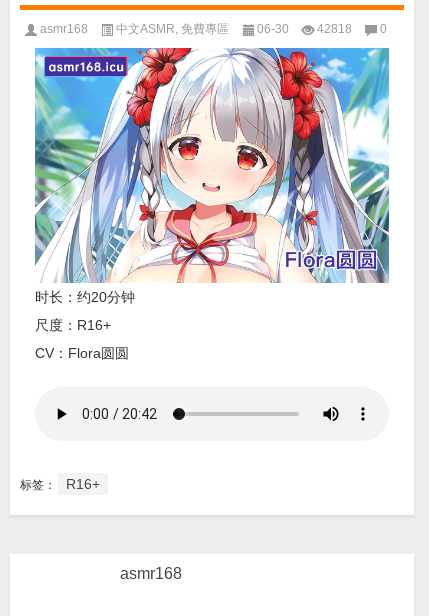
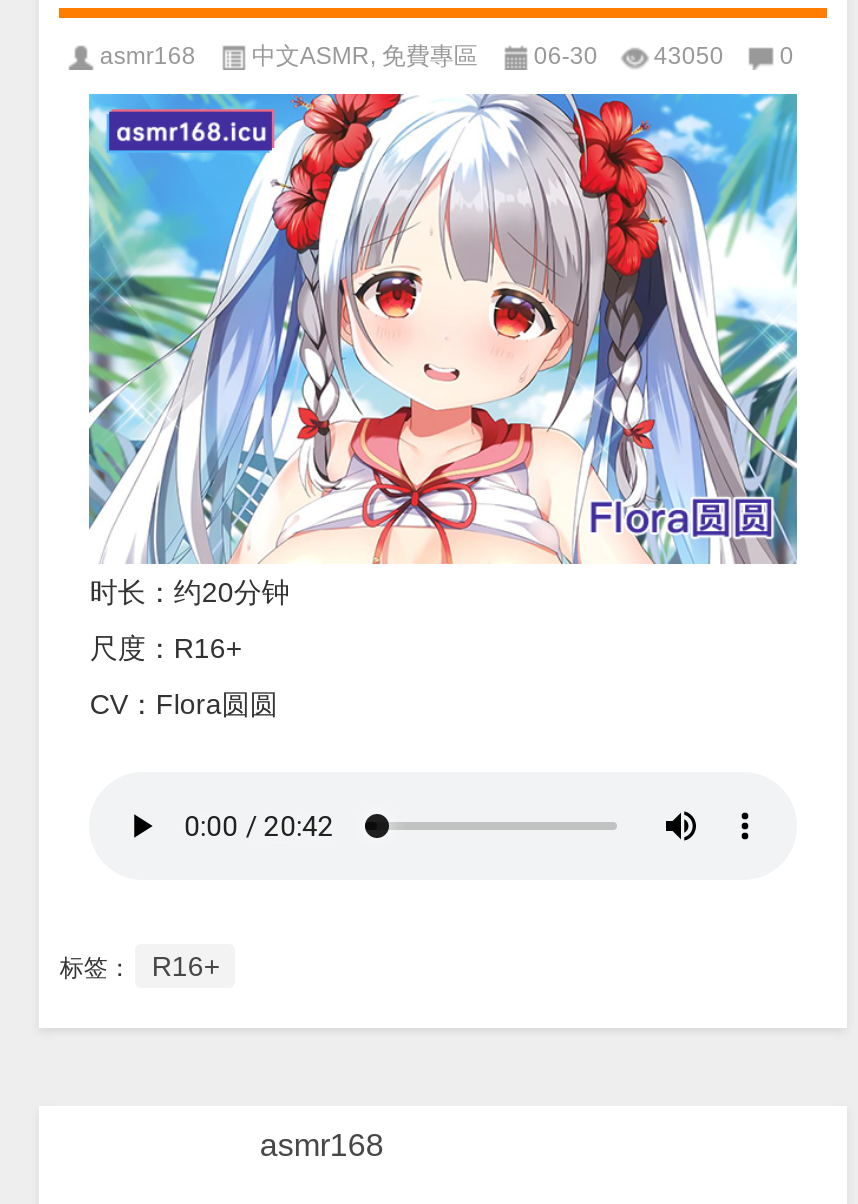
- asmr168 中文ASMR,免費專區 06-30 42818 0
+ asmr168 中文ASMR,免費專區 06-30 43050 0
